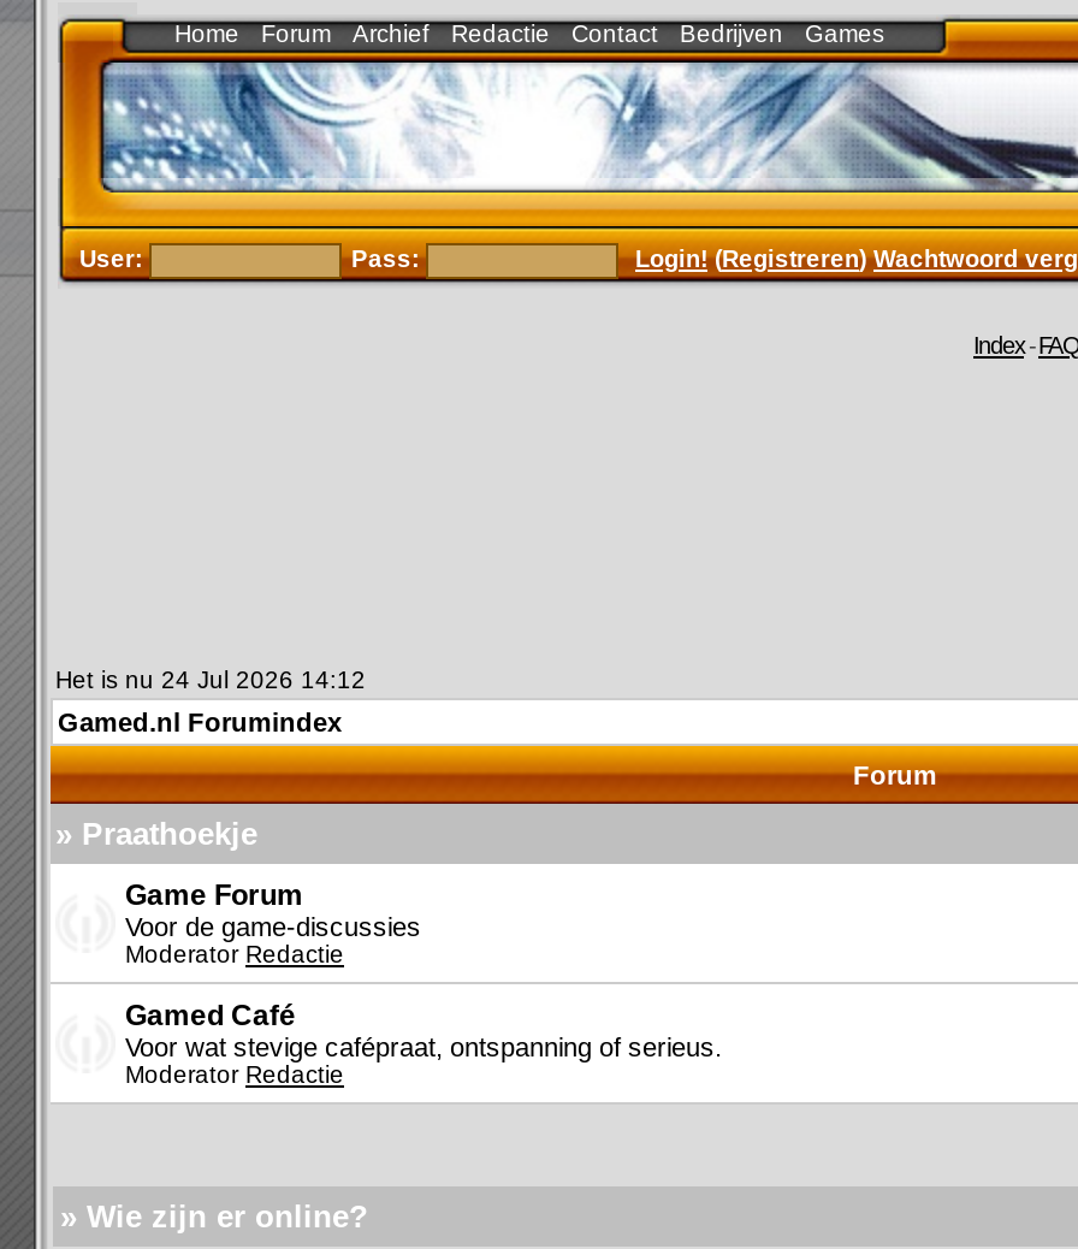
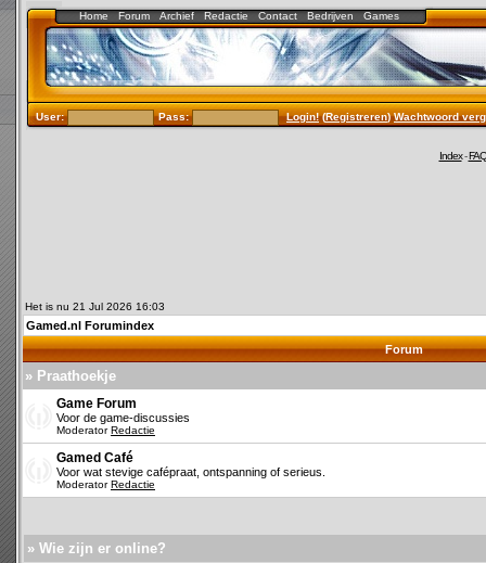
- Het is nu 24 Jul 2026 14:12
+ Het is nu 21 Jul 2026 16:03
